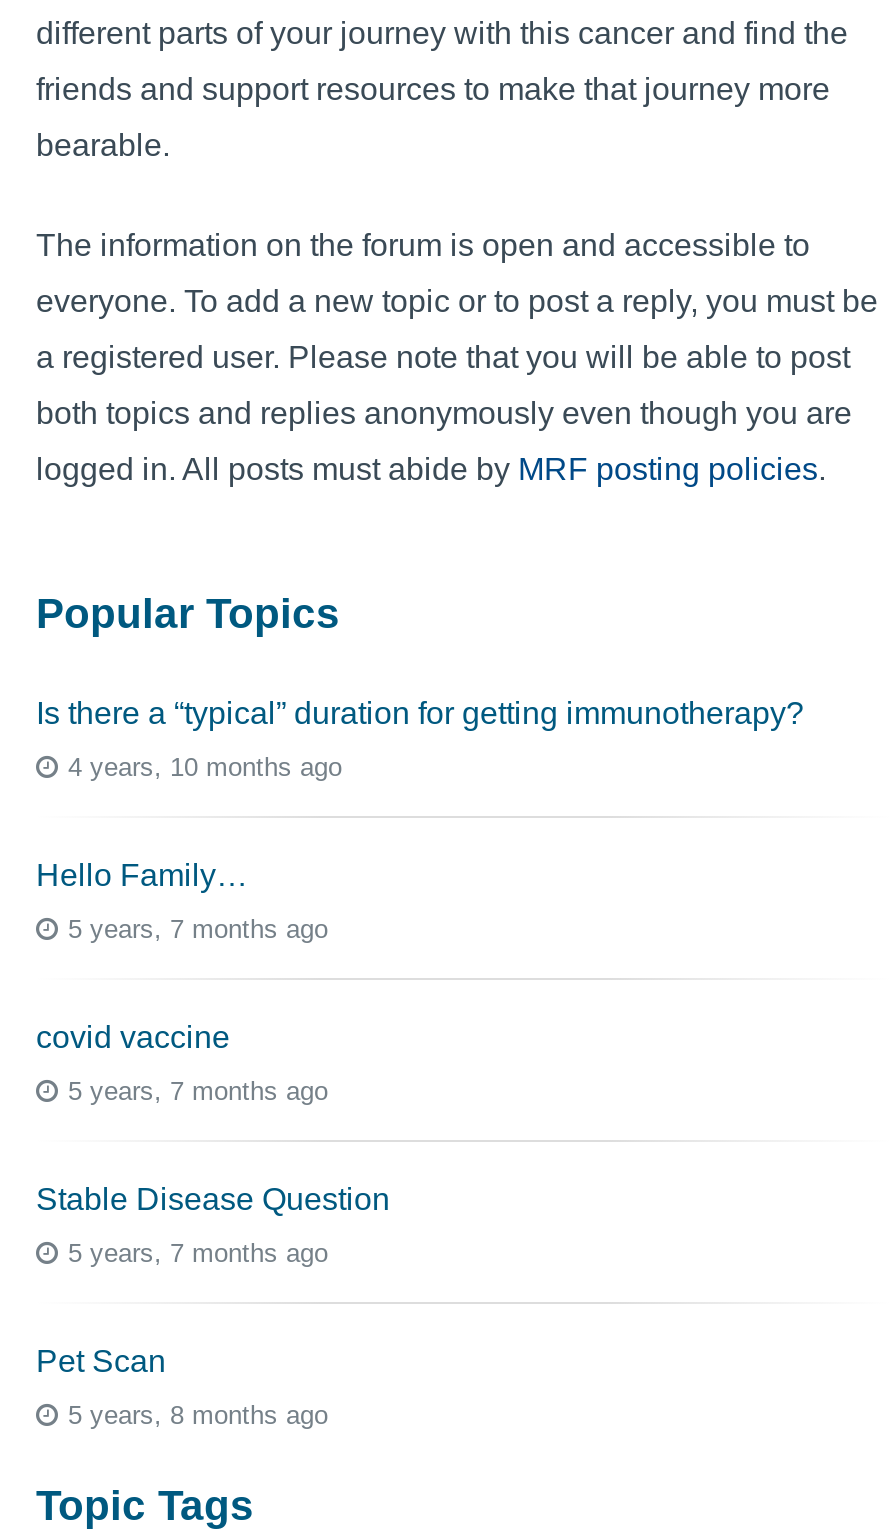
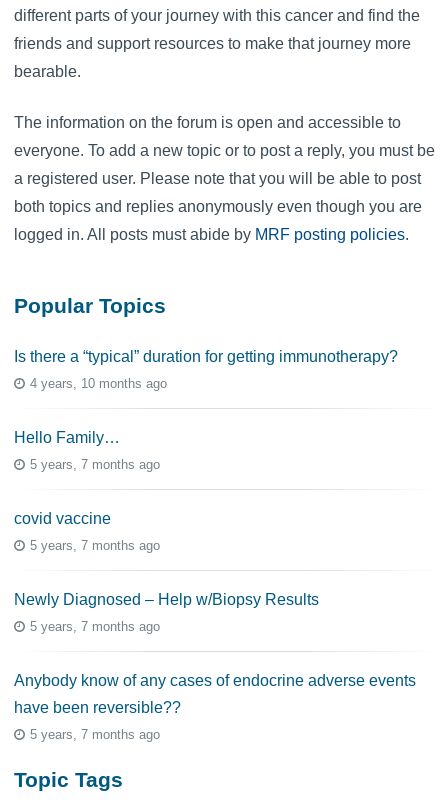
- Stable Disease Question
+ Newly Diagnosed – Help w/Biopsy Results

- Pet Scan
- 5 years, 8 months ago
+ Anybody know of any cases of endocrine adverse events
+ have been reversible??
+ 5 years, 7 months ago
